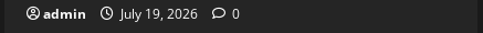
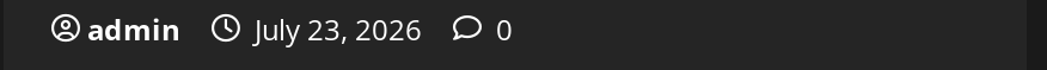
- admin July 19, 2026 0
+ admin July 23, 2026 0
